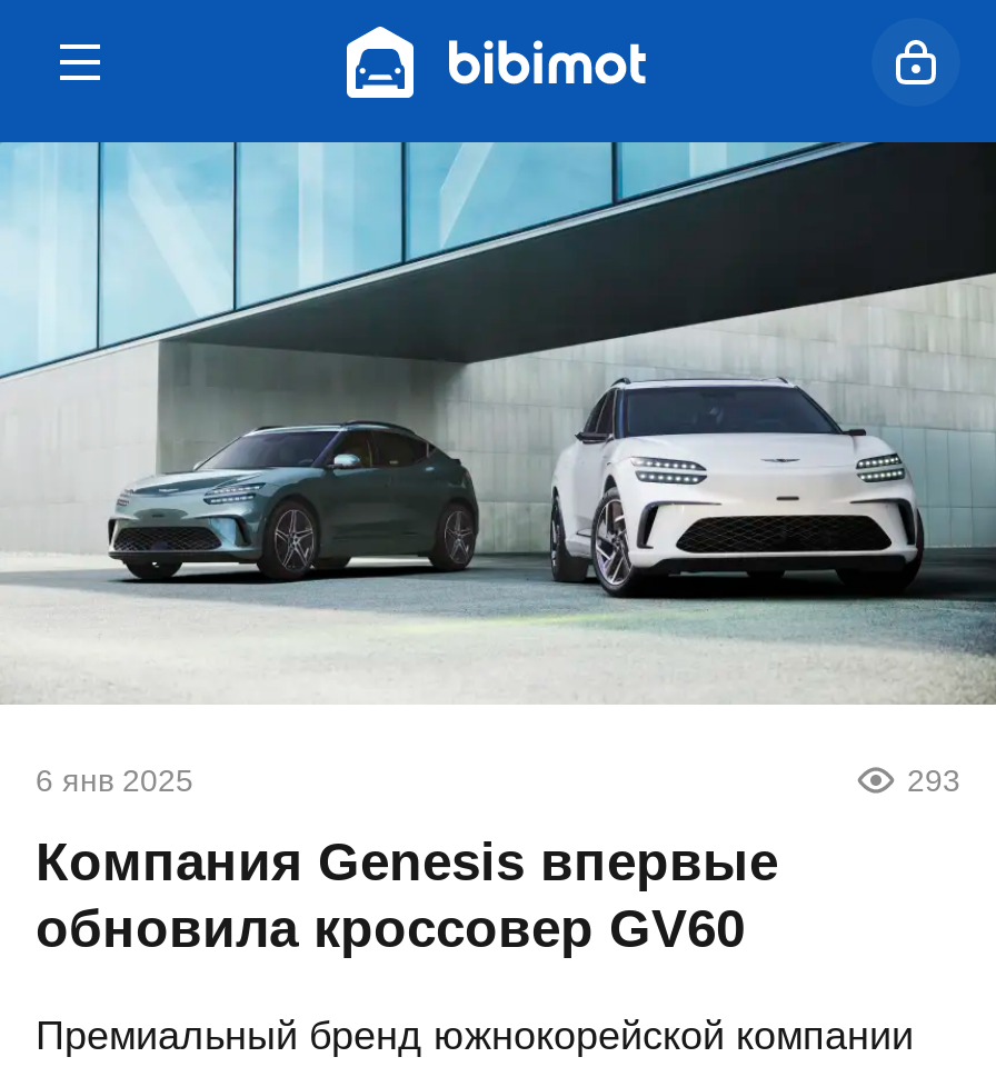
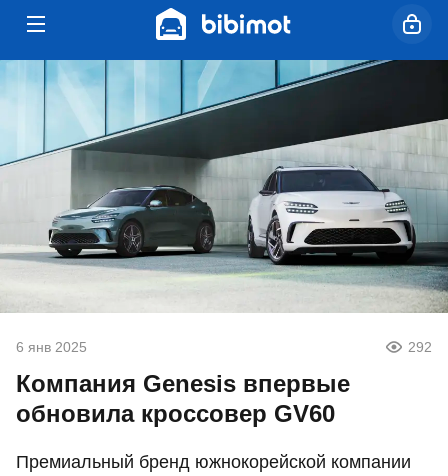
- 293
+ 292
